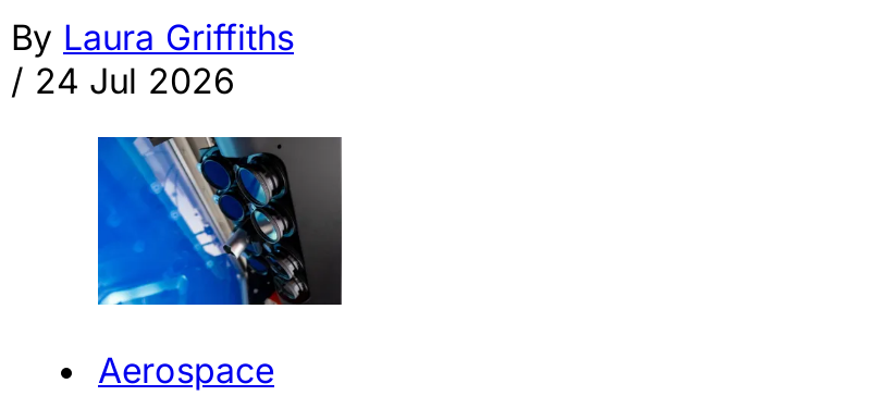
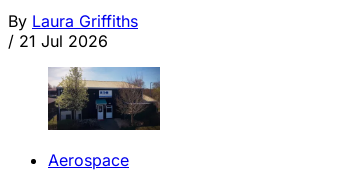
- / 24 Jul 2026
+ / 21 Jul 2026

- [image]
+ [image]
